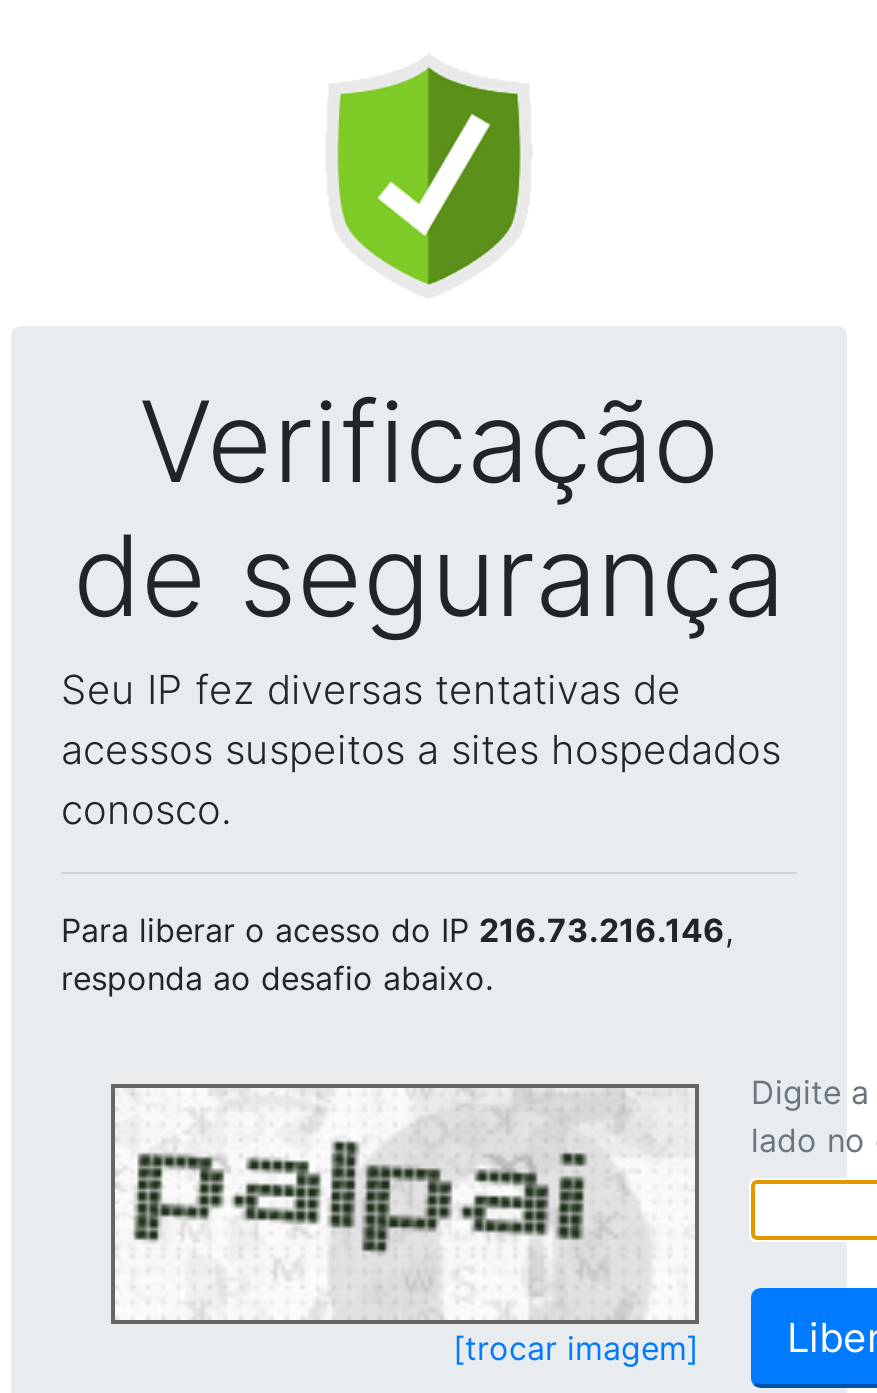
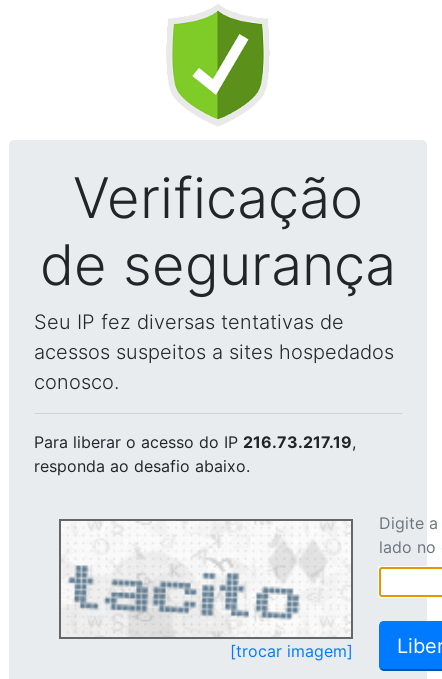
- Para liberar o acesso do IP 216.73.216.146,
+ Para liberar o acesso do IP 216.73.217.19,

- [image]
+ [image]
